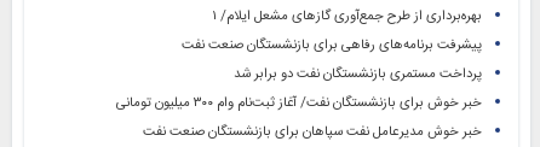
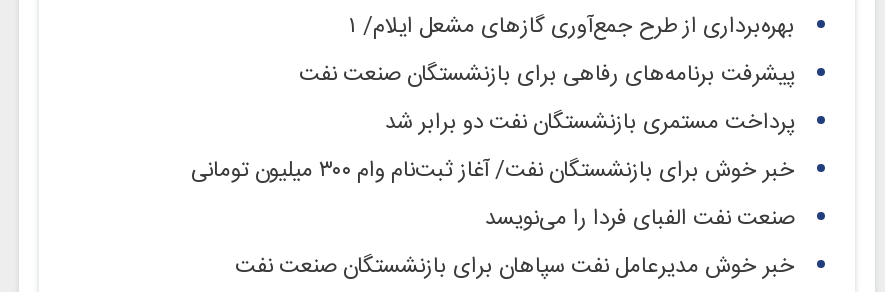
+ صنعت نفت الفبای فردا را می‌نویسد
